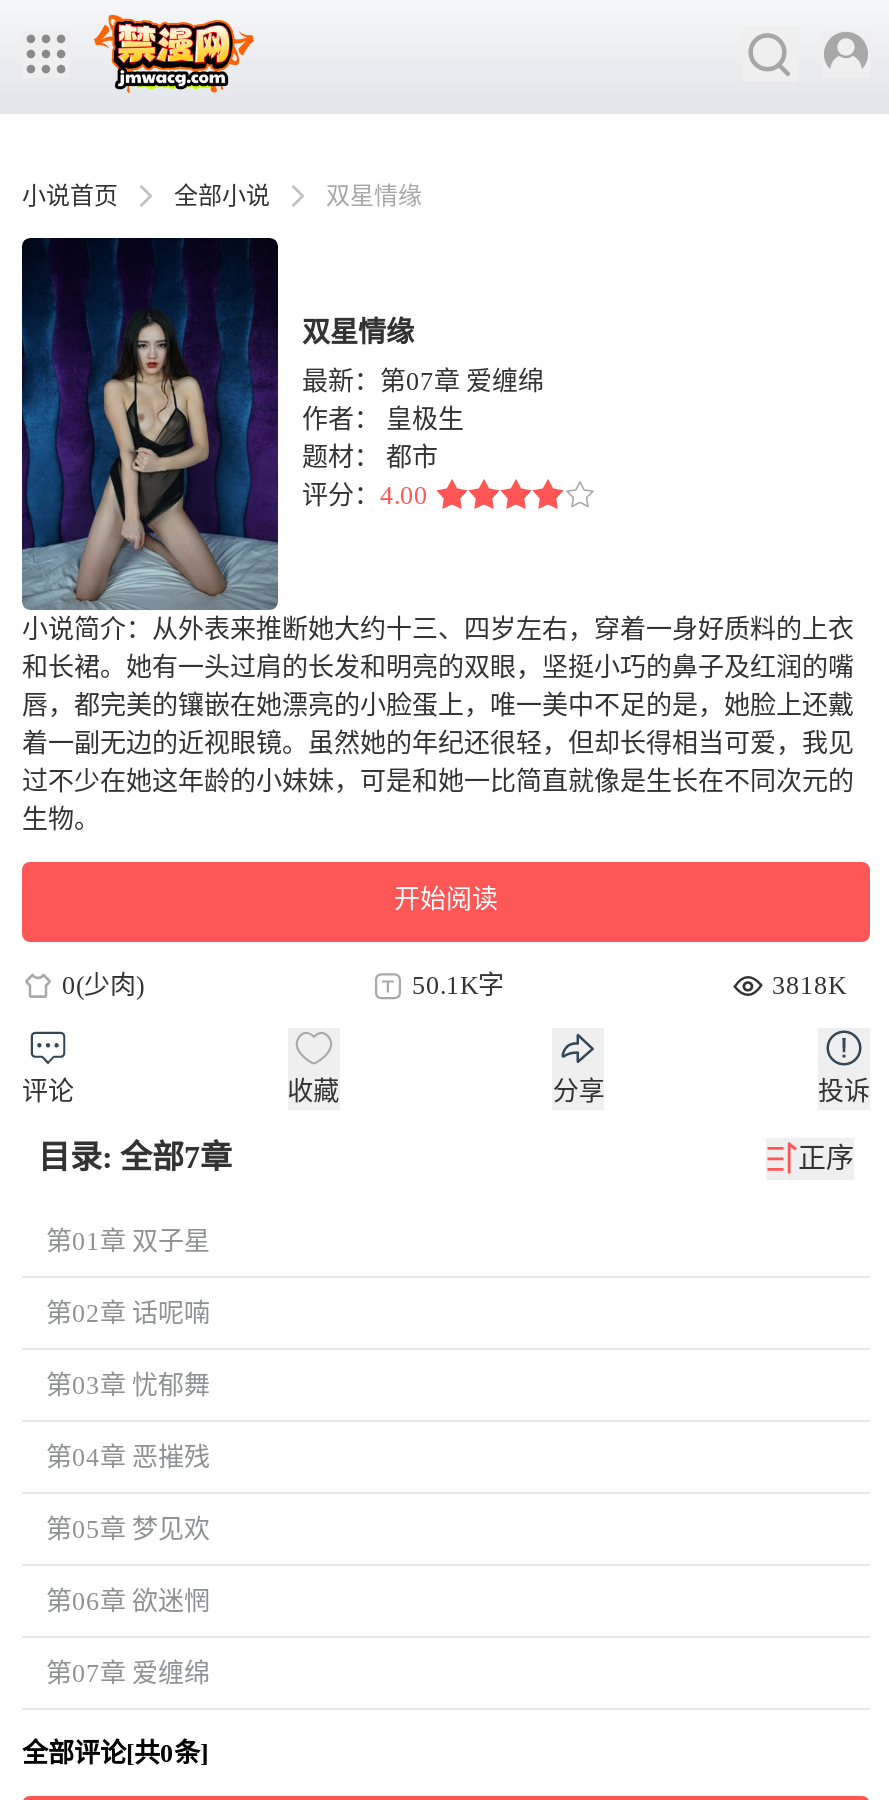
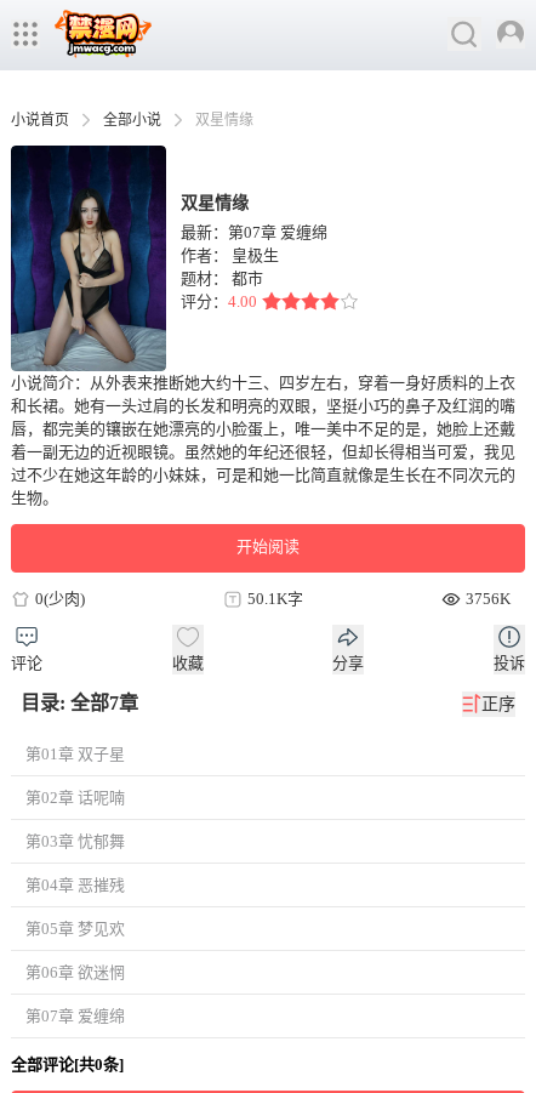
- 3818K
+ 3756K
